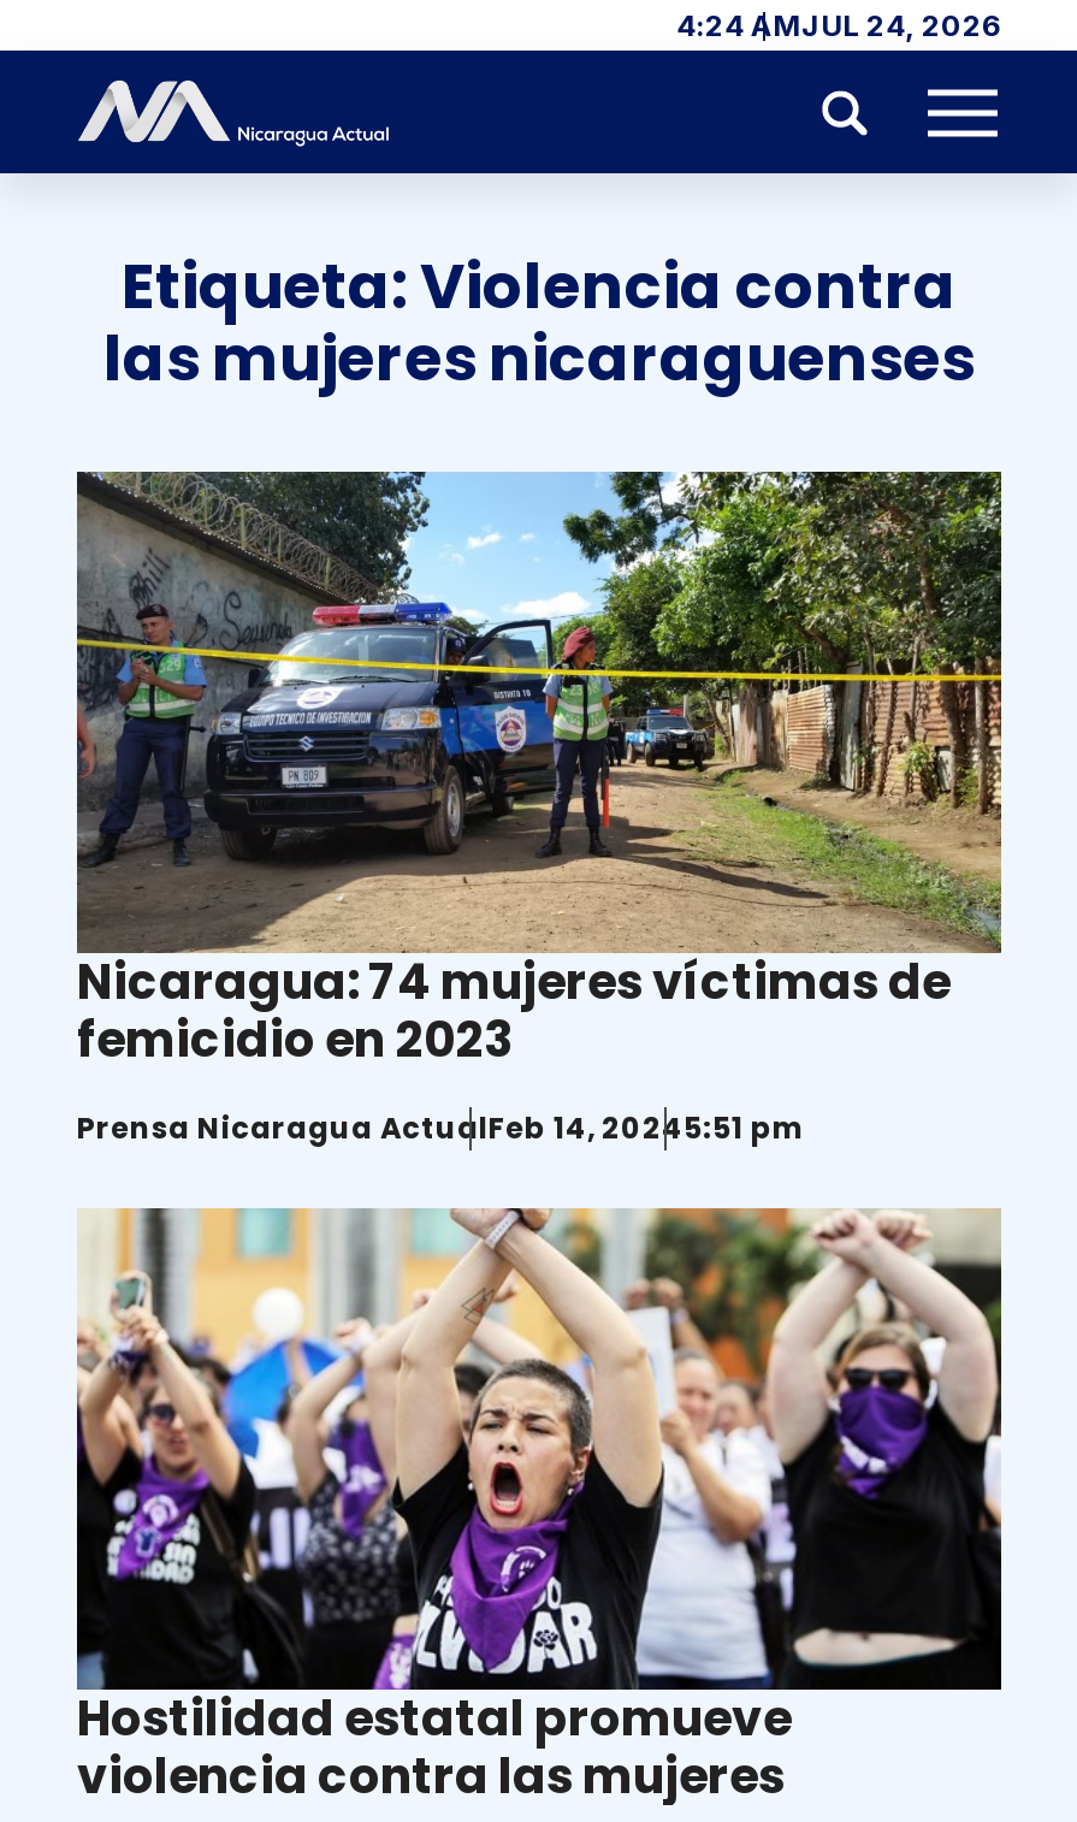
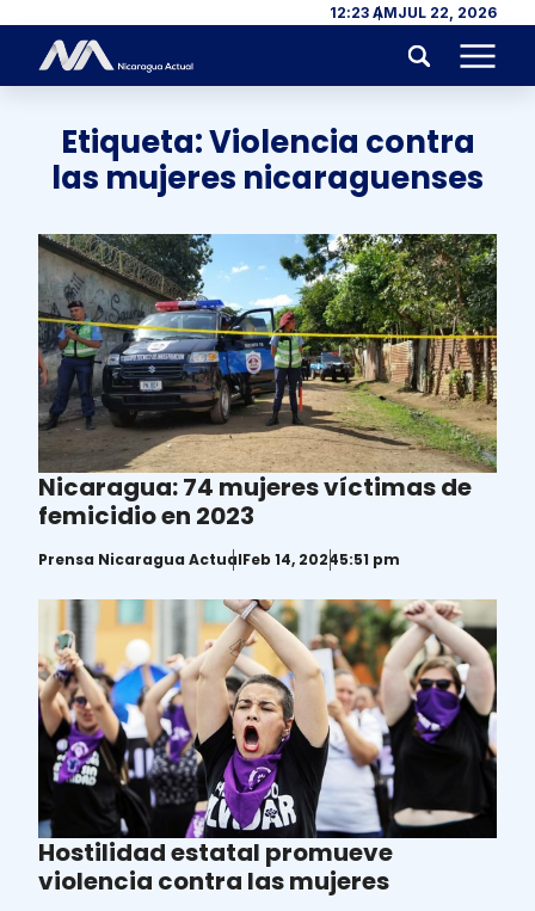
- 4:24 AMJUL 24, 2026
+ 12:23 AMJUL 22, 2026
